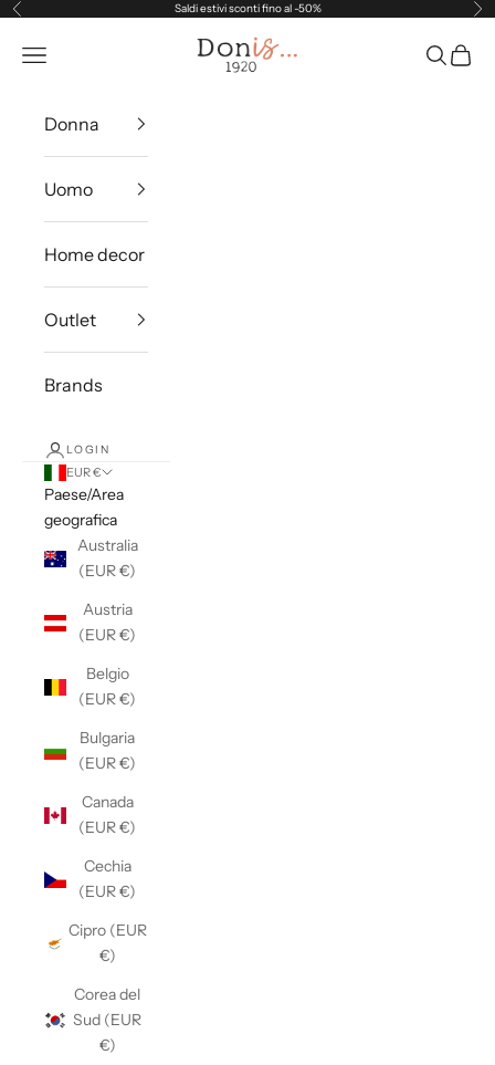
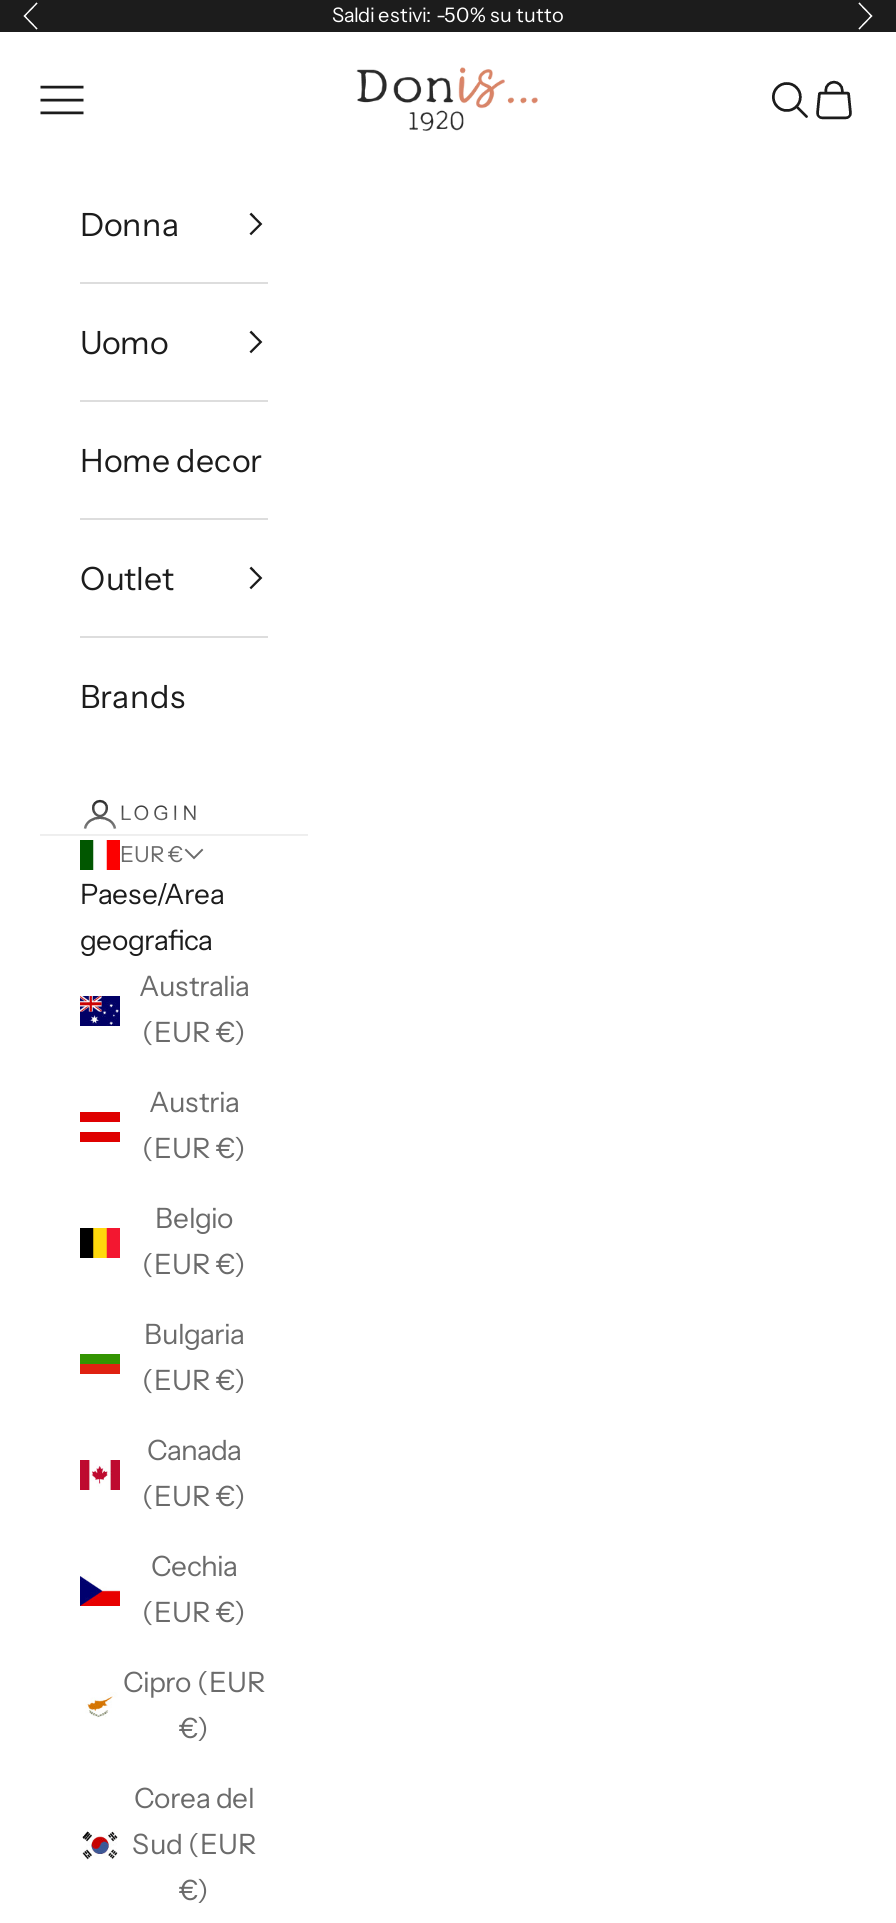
- Saldi estivi sconti fino al -50%
+ Saldi estivi: -50% su tutto
